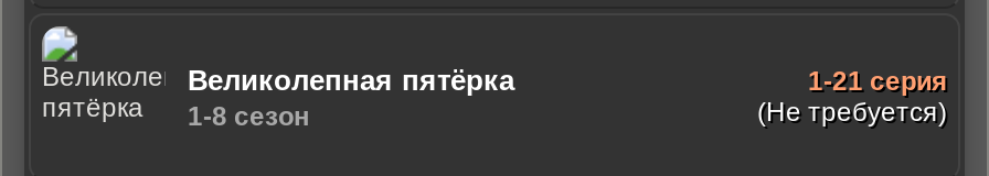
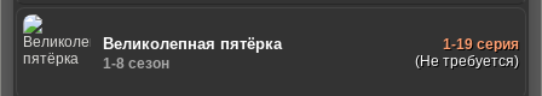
- 1-21 серия
+ 1-19 серия
